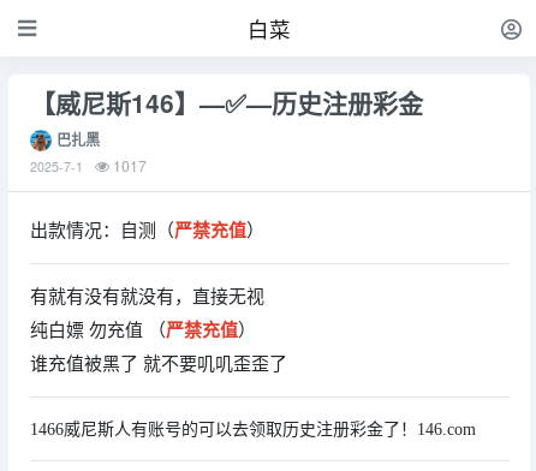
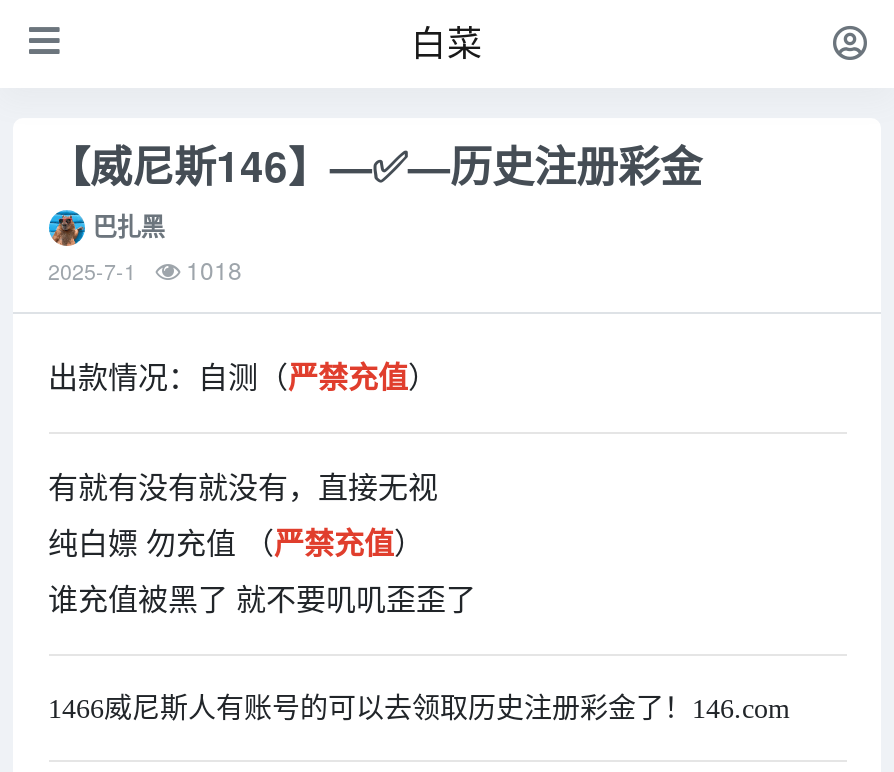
- 2025-7-1 1017
+ 2025-7-1 1018
